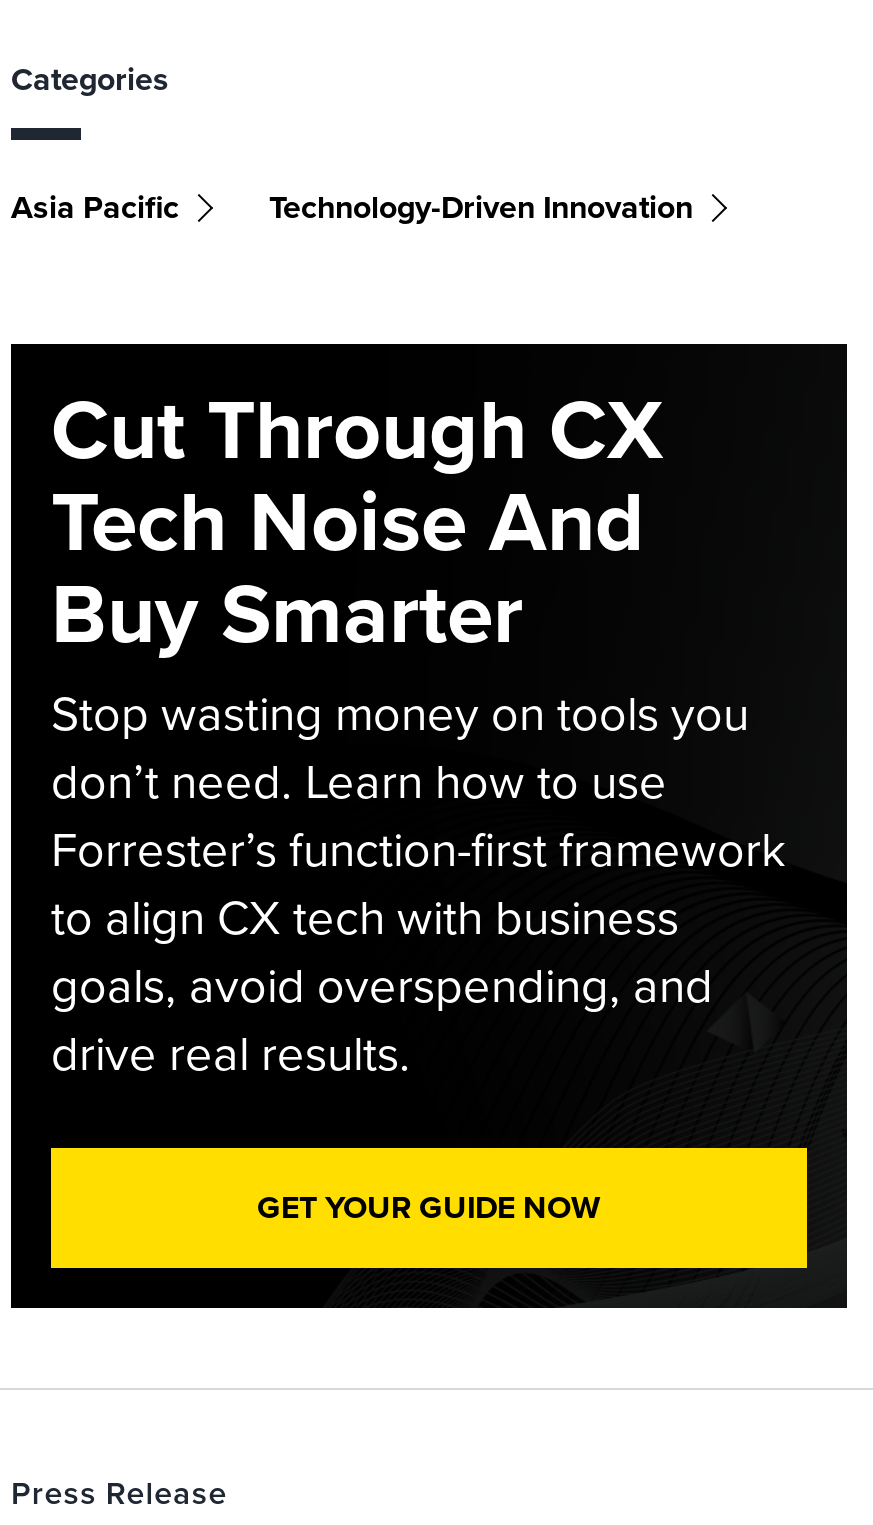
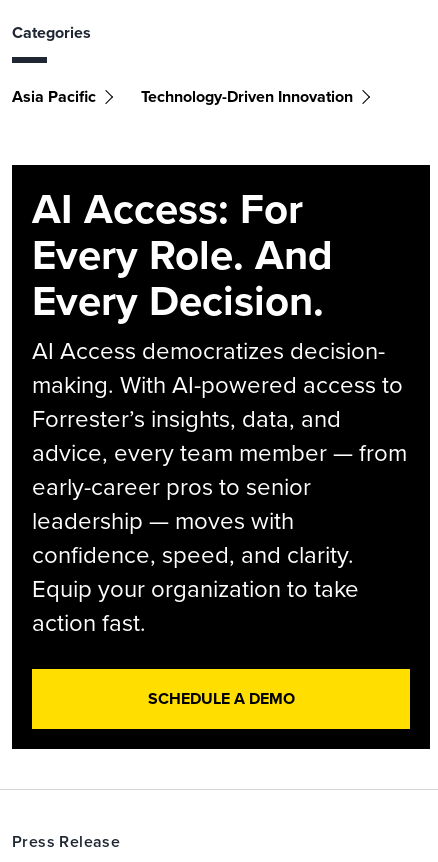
- Cut Through CX
- Tech Noise And
- Buy Smarter
- Stop wasting money on tools you
- don’t need. Learn how to use
- Forrester’s function-first framework
- to align CX tech with business
- goals, avoid overspending, and
- drive real results.
+ AI Access: For
+ Every Role. And
+ Every Decision.
+ AI Access democratizes decision-
+ making. With AI-powered access to
+ Forrester’s insights, data, and
+ advice, every team member — from
+ early-career pros to senior
+ leadership — moves with
+ confidence, speed, and clarity.
+ Equip your organization to take
+ action fast.

- GET YOUR GUIDE NOW
+ SCHEDULE A DEMO
